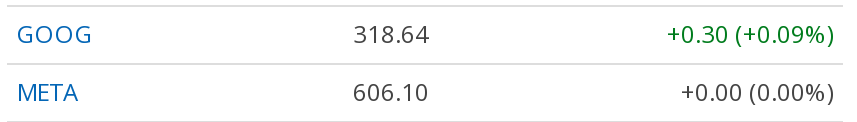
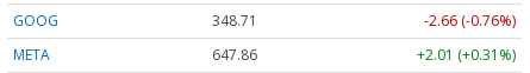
- 318.64
+ 348.71

- +0.30 (+0.09%)
+ -2.66 (-0.76%)

- 606.10
+ 647.86

- +0.00 (0.00%)
+ +2.01 (+0.31%)
